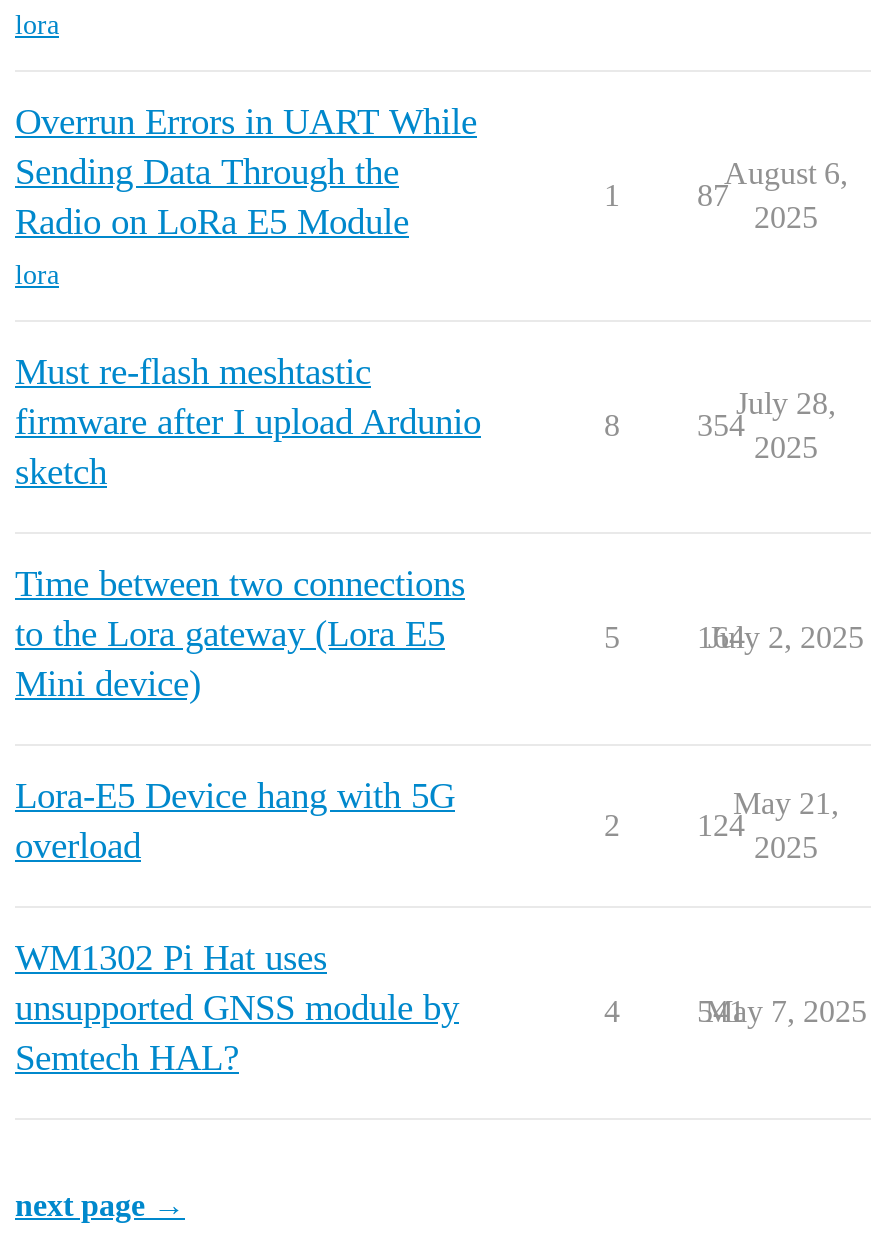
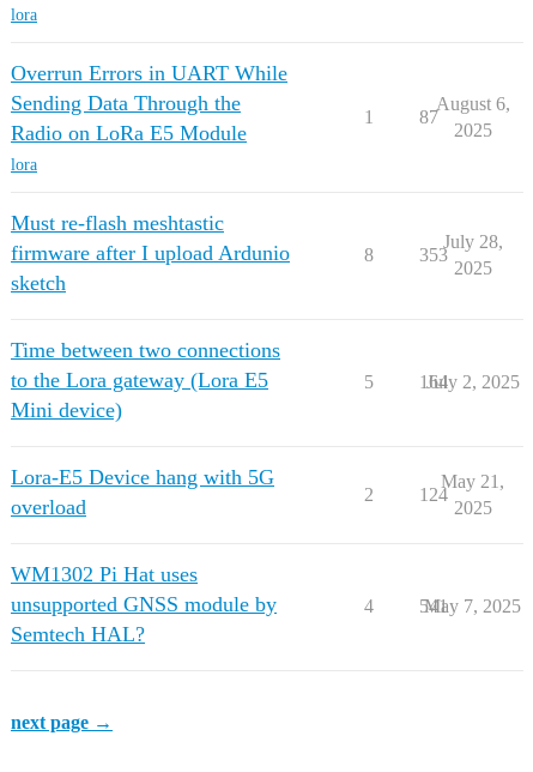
- 354
+ 353
